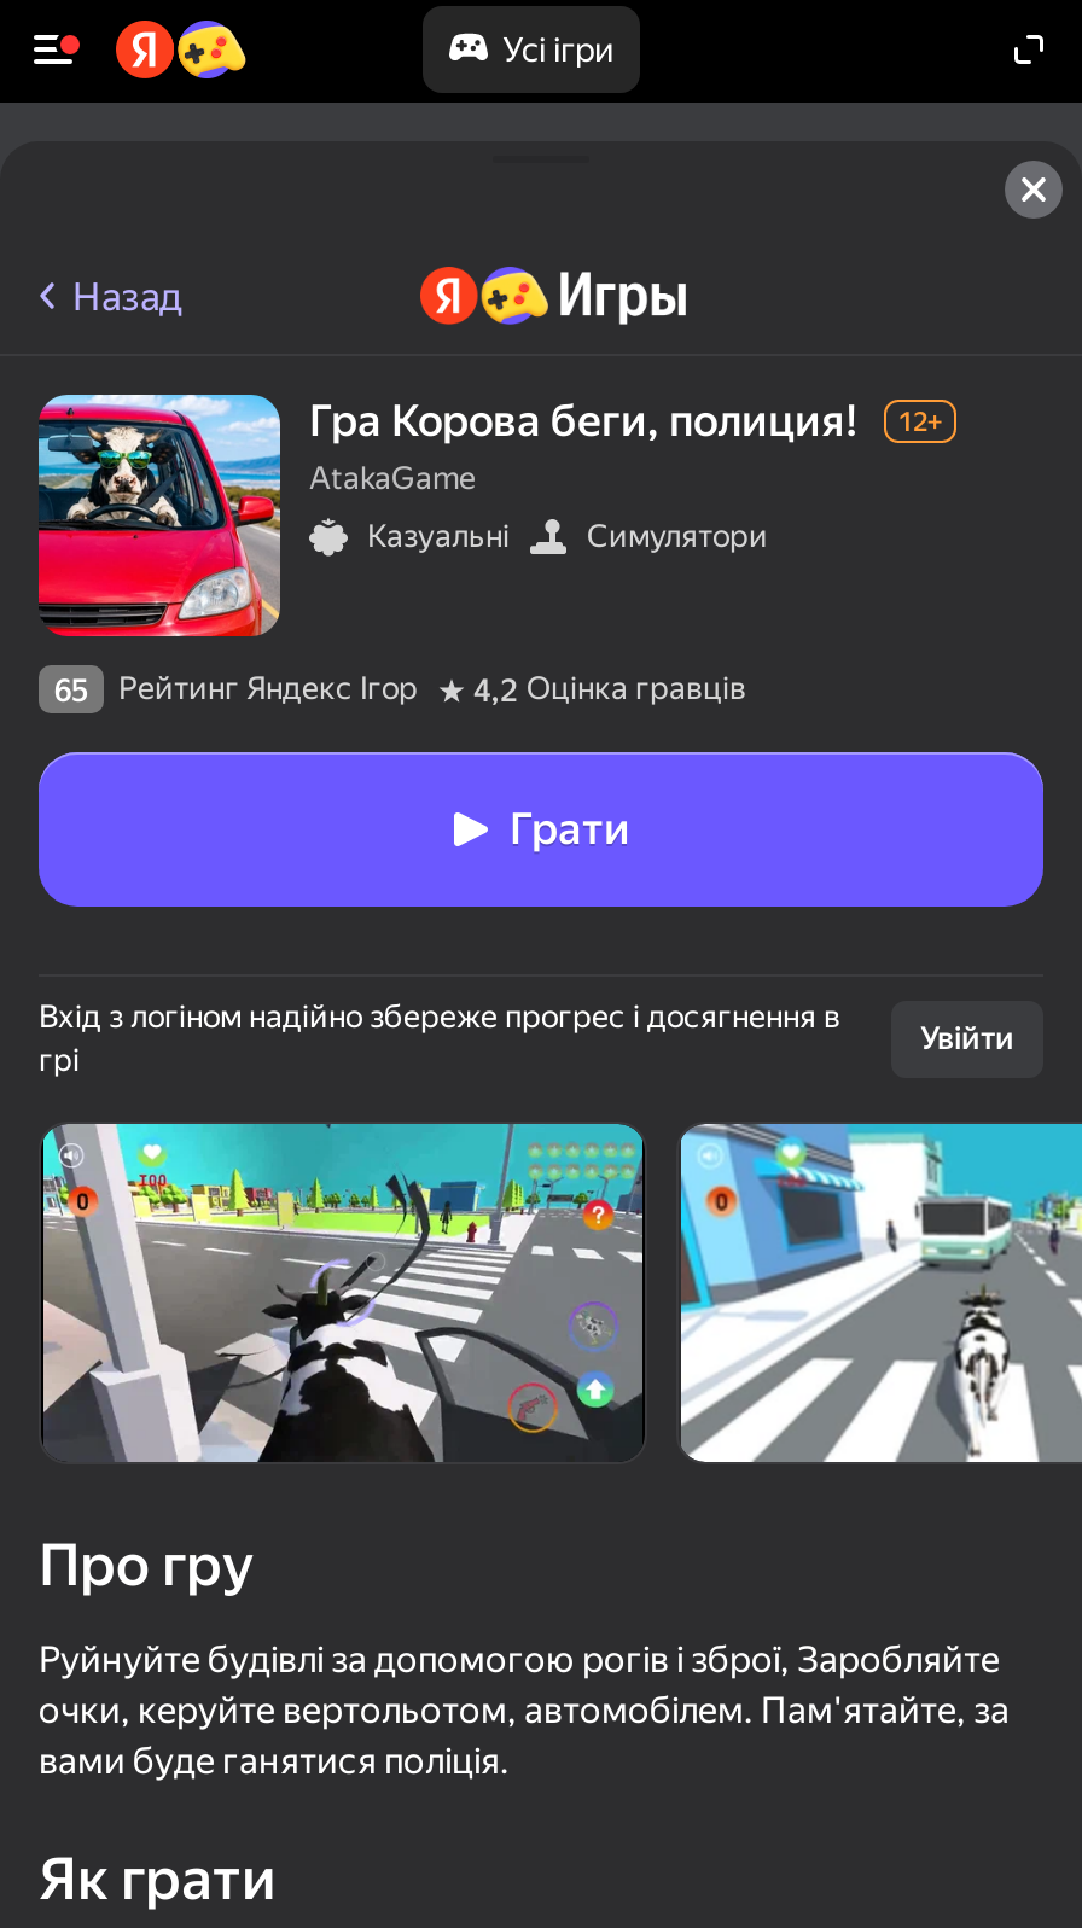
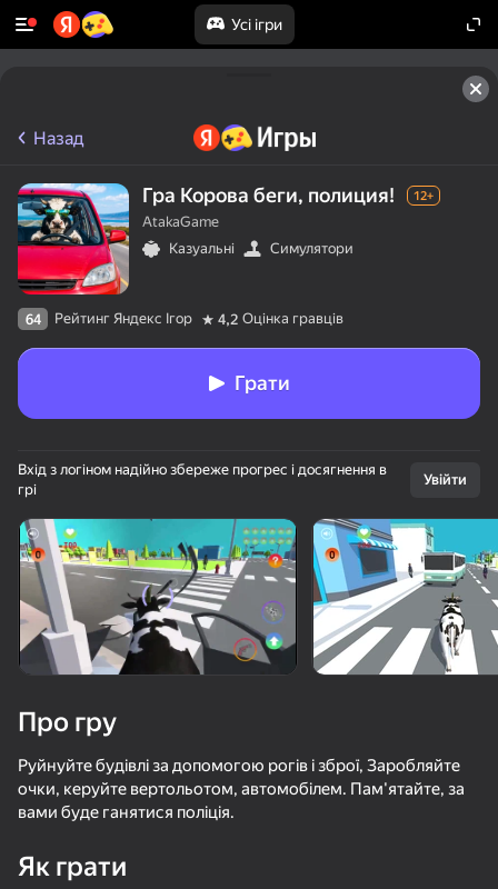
- 65 Рейтинг Яндекс Ігор 4,2 Оцінка гравців
+ 64 Рейтинг Яндекс Ігор 4,2 Оцінка гравців
